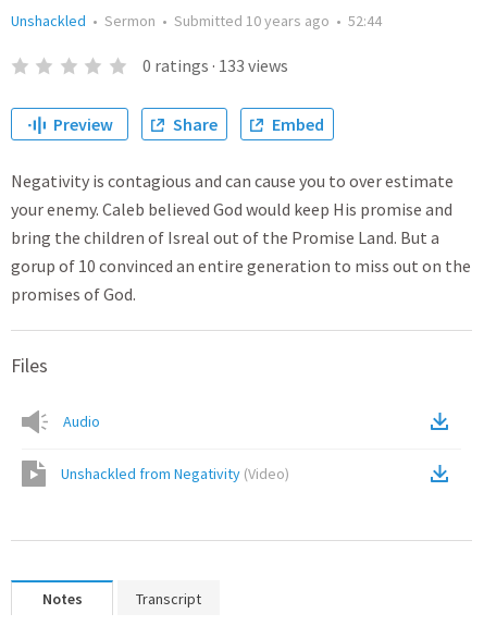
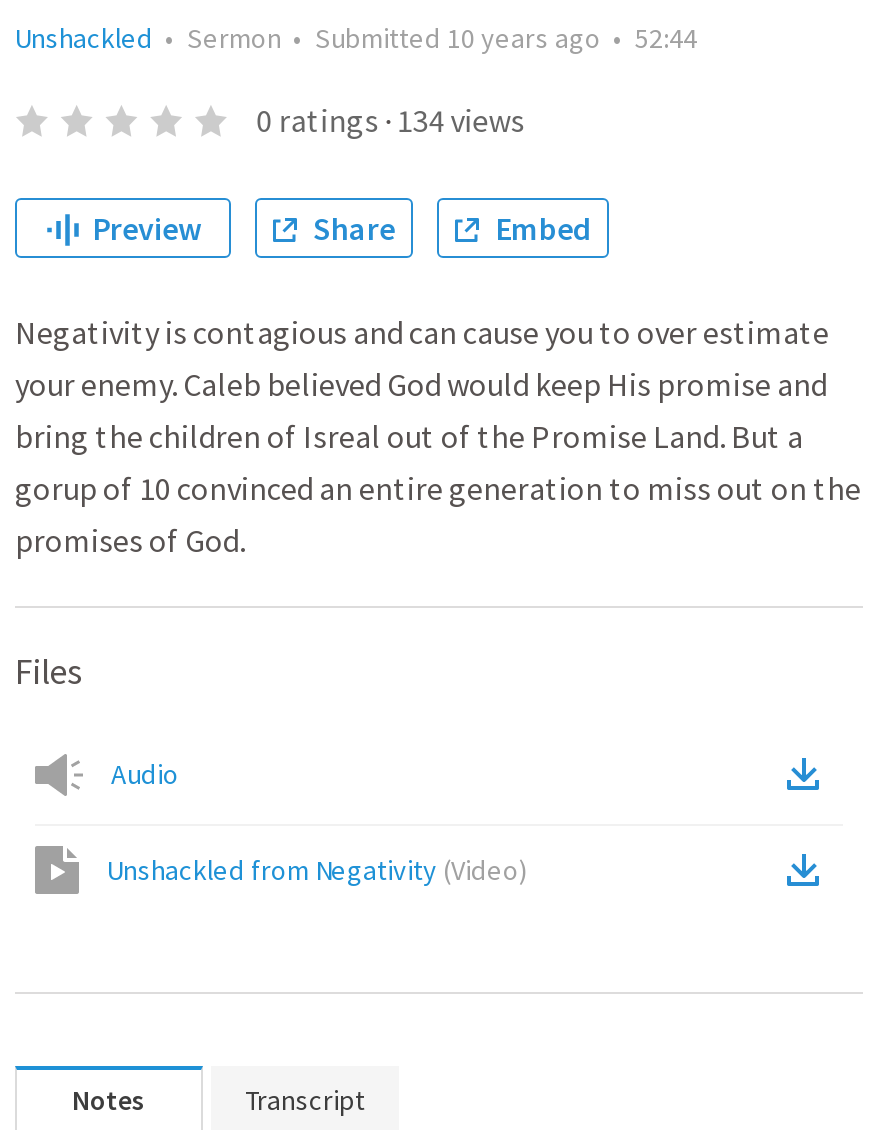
- 0 ratings · 133 views
+ 0 ratings · 134 views
